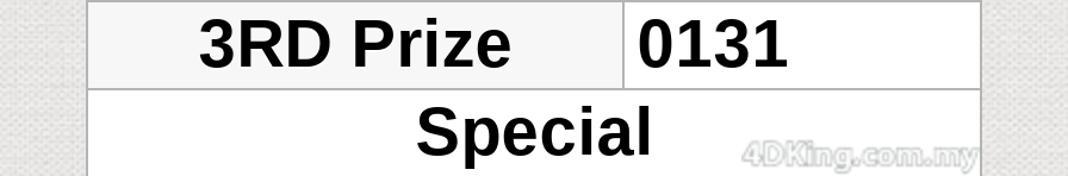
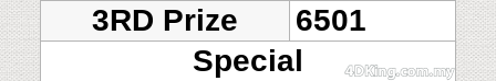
- 3RD Prize 0131
+ 3RD Prize 6501
